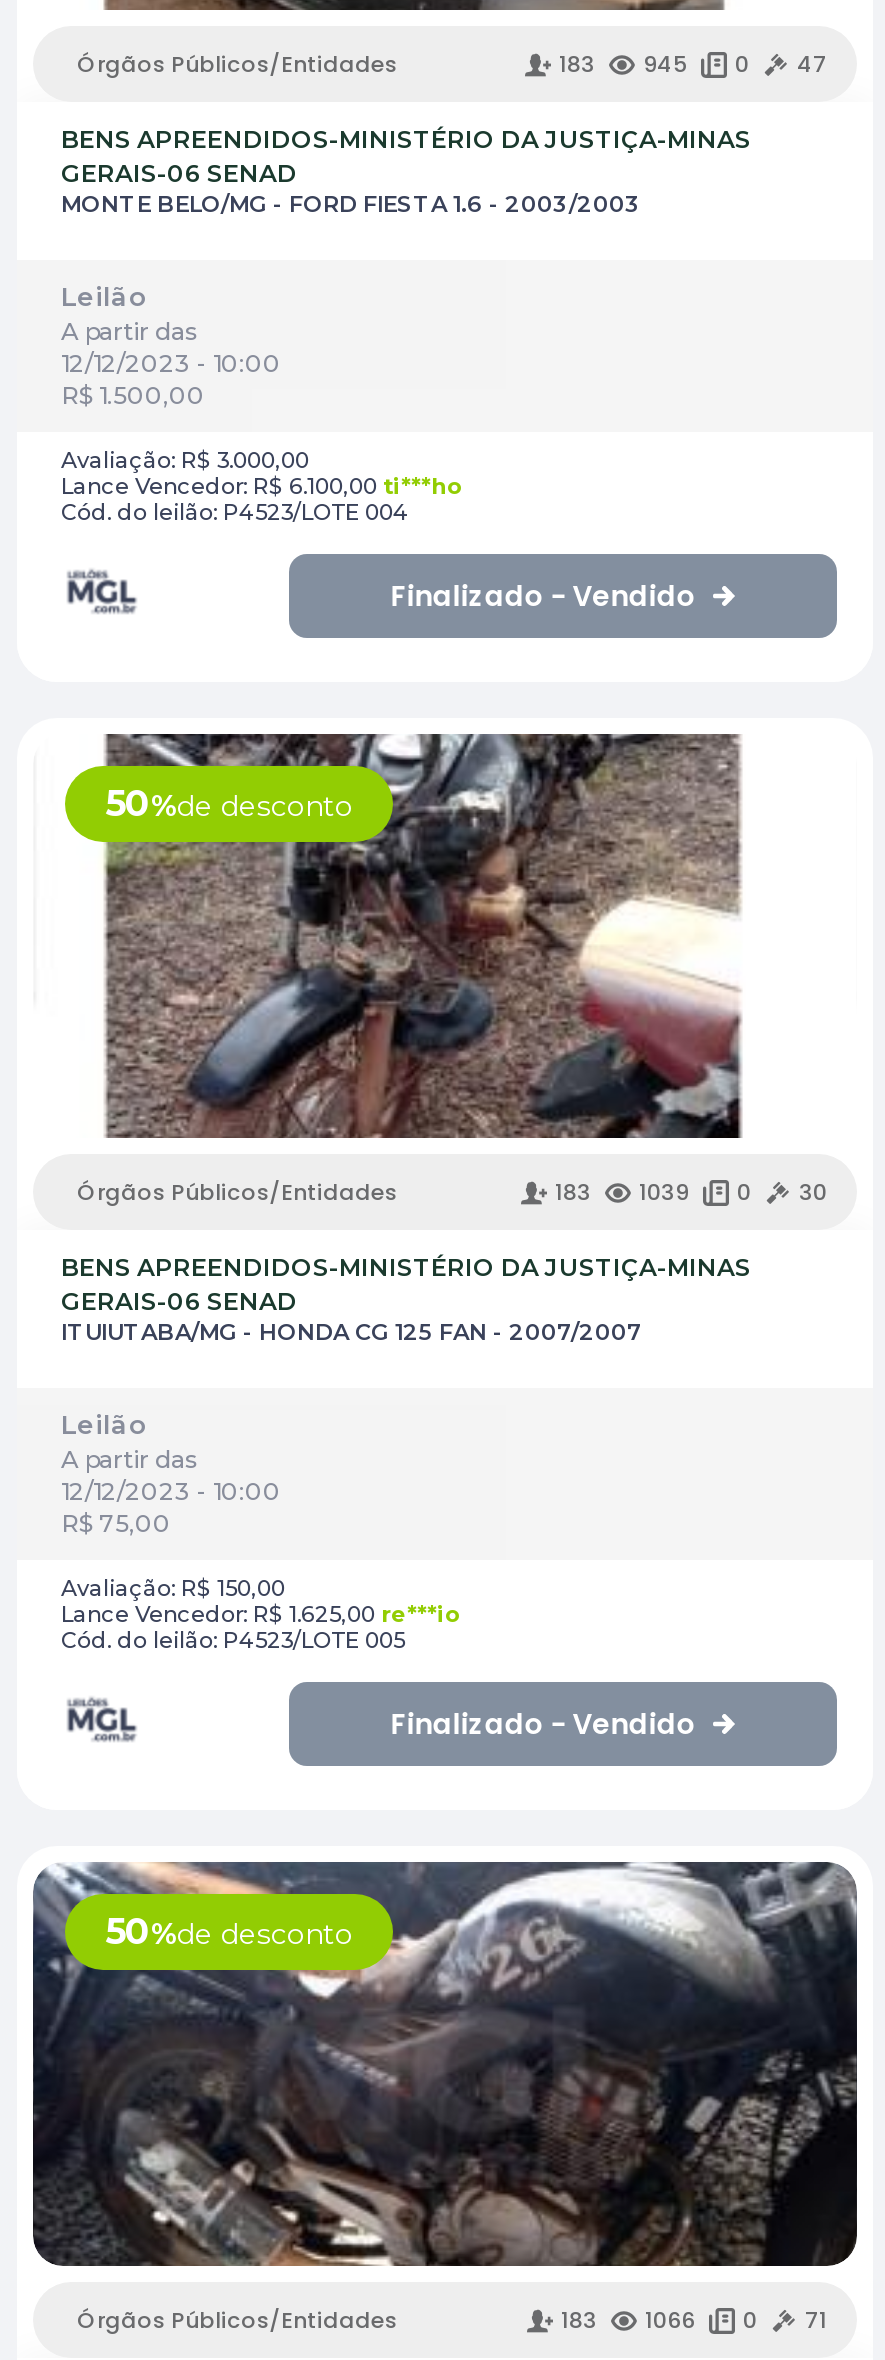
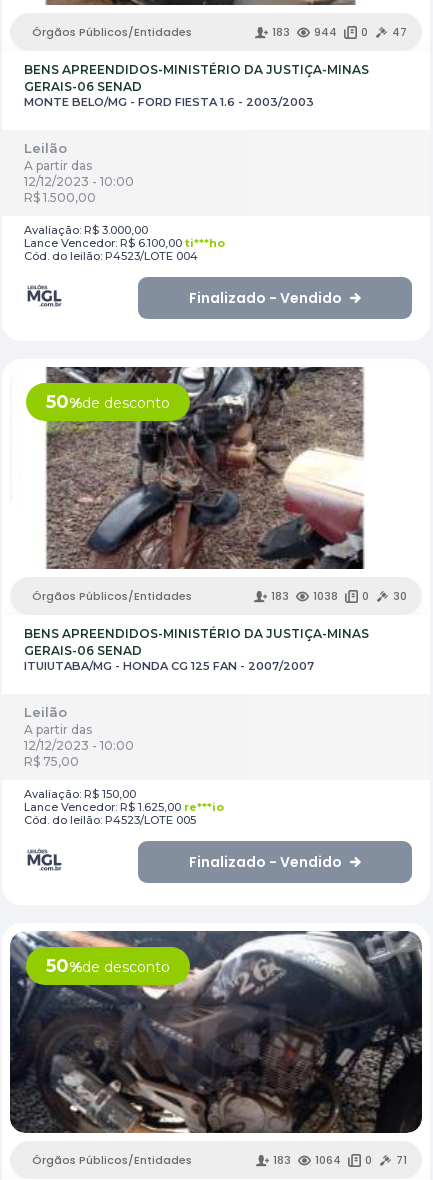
- 183 945 0 47
+ 183 944 0 47

- 183 1039 0 30
+ 183 1038 0 30

- 183 1066 0 71
+ 183 1064 0 71
